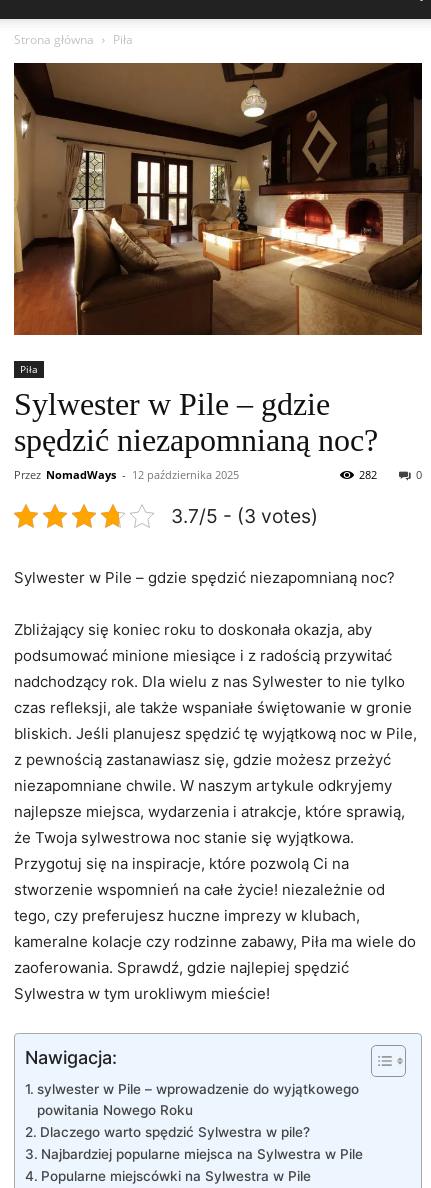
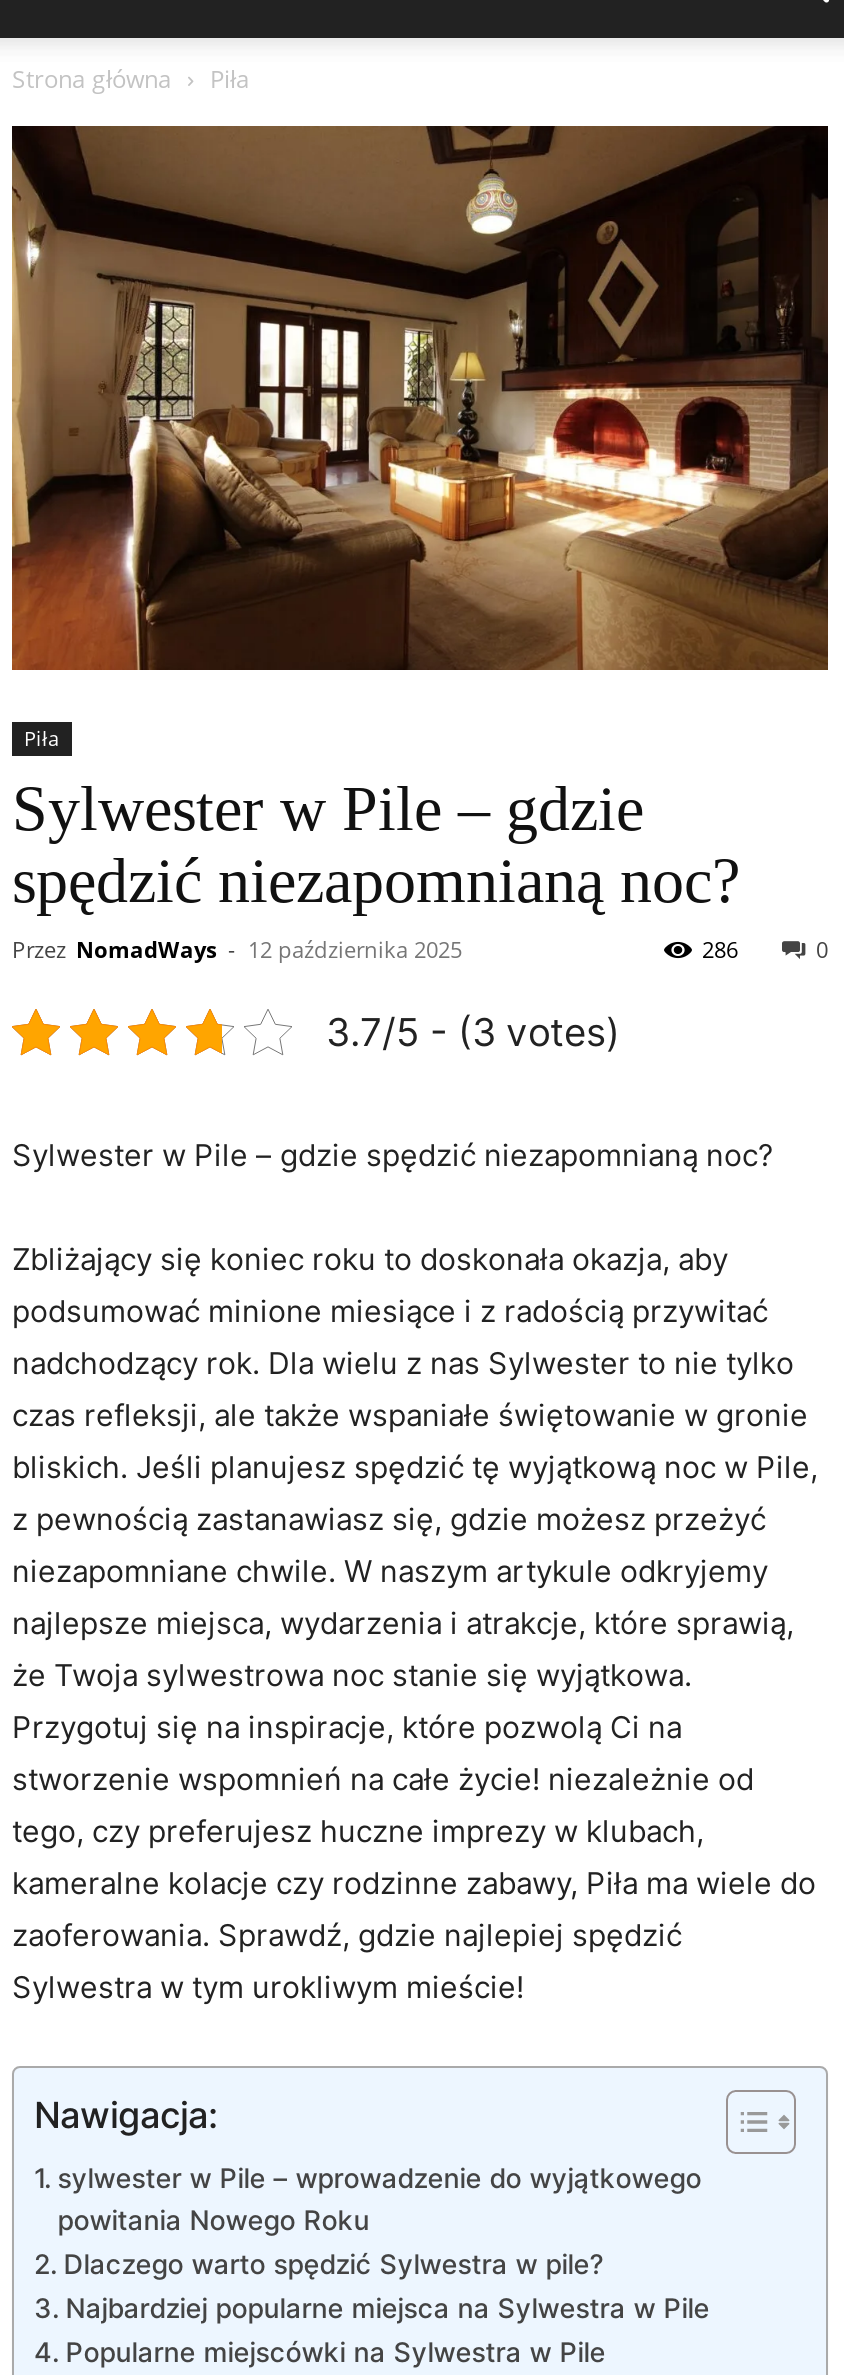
- 282
+ 286
